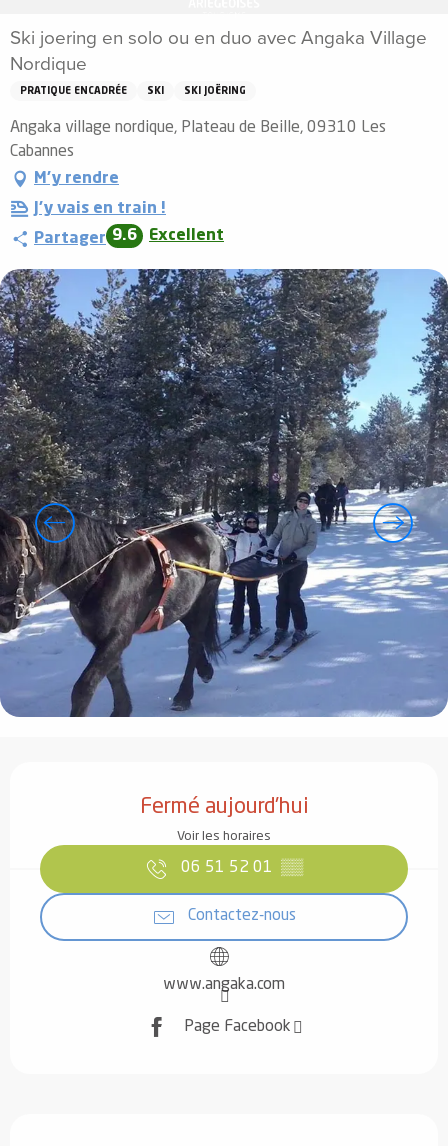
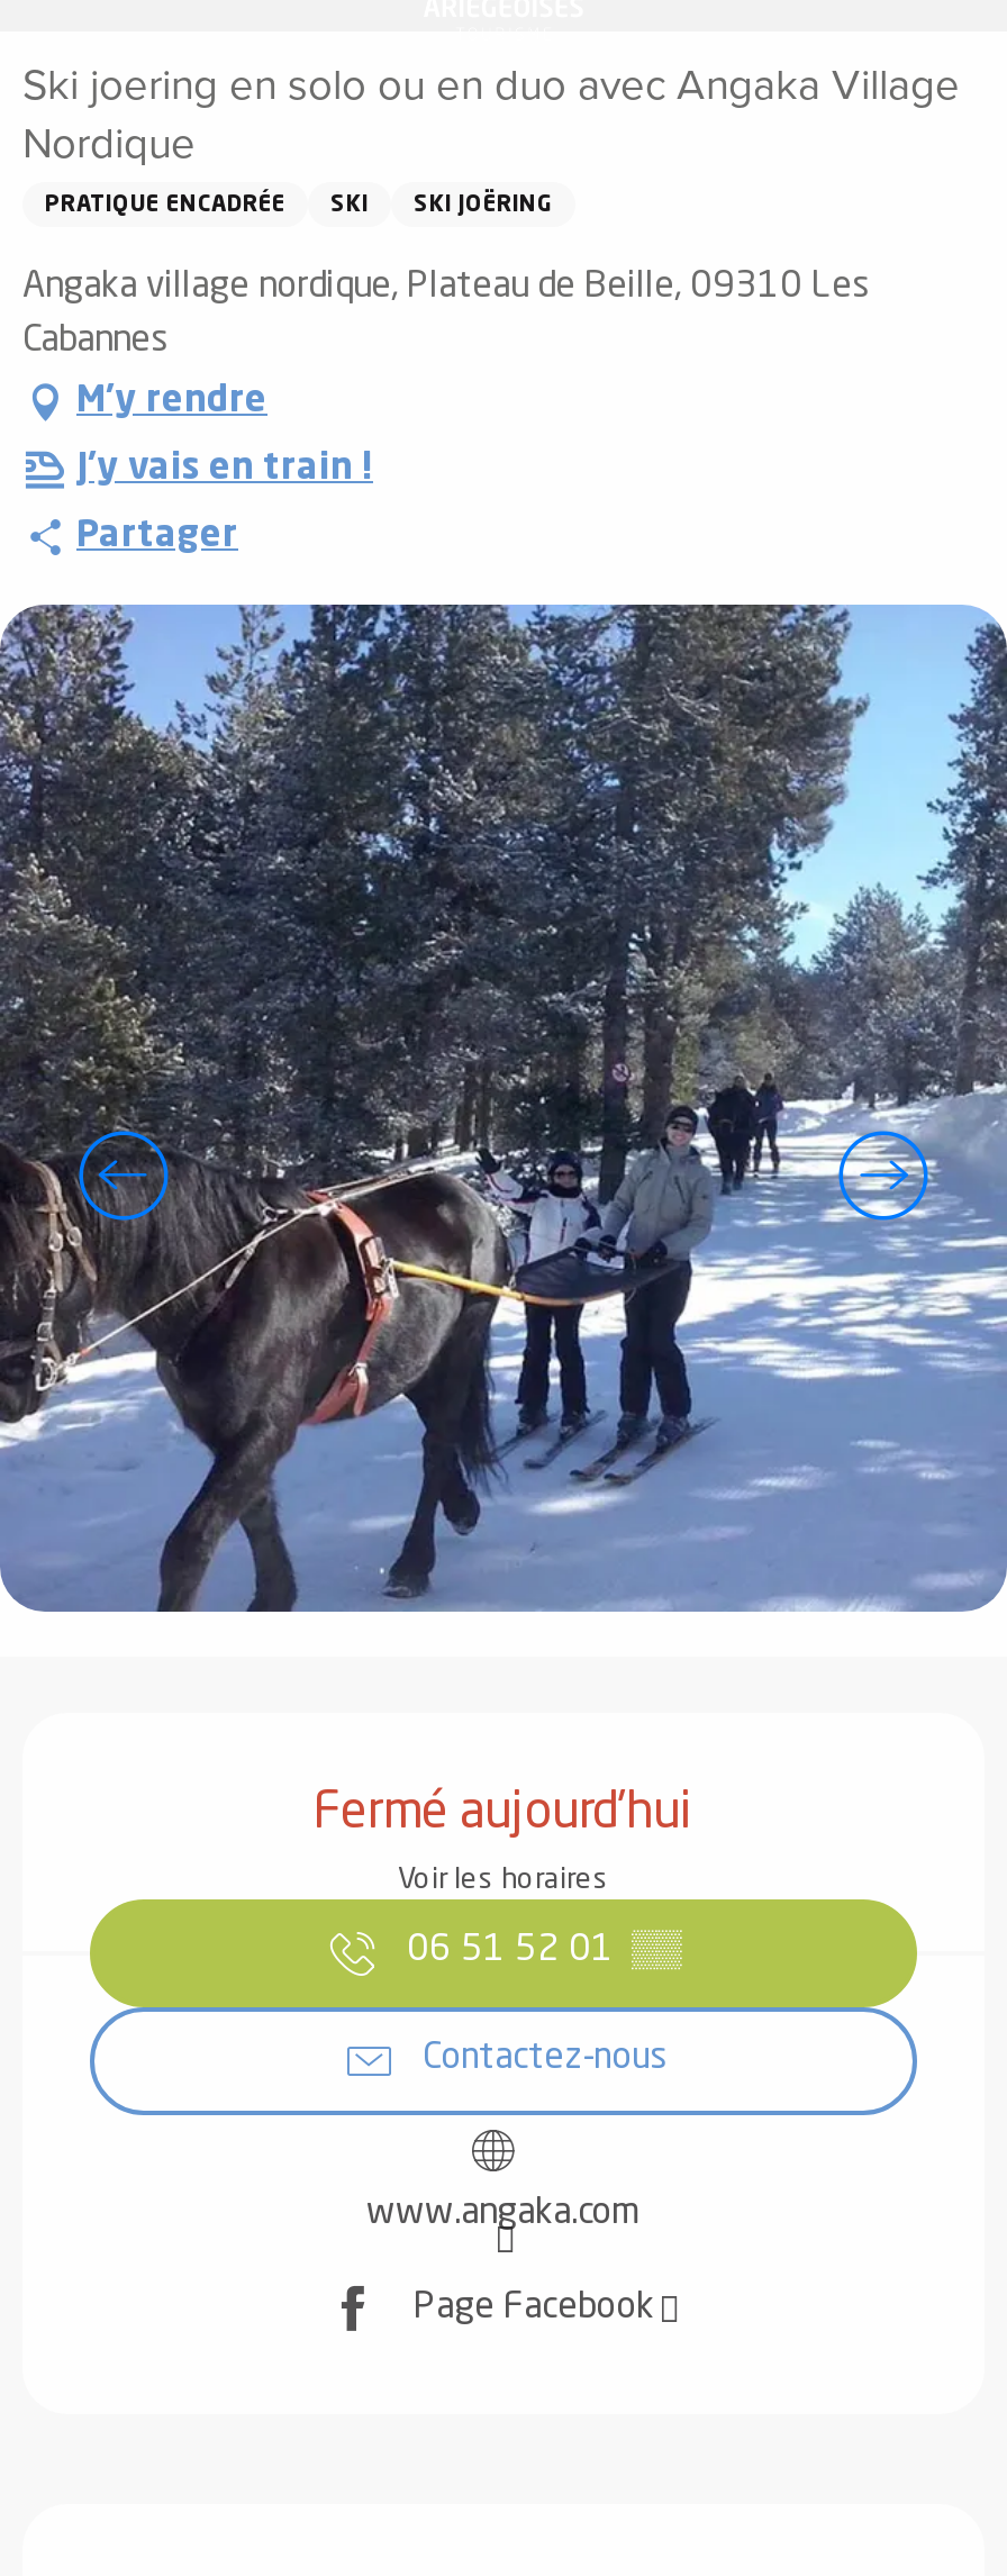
- 9.6
- Excellent
